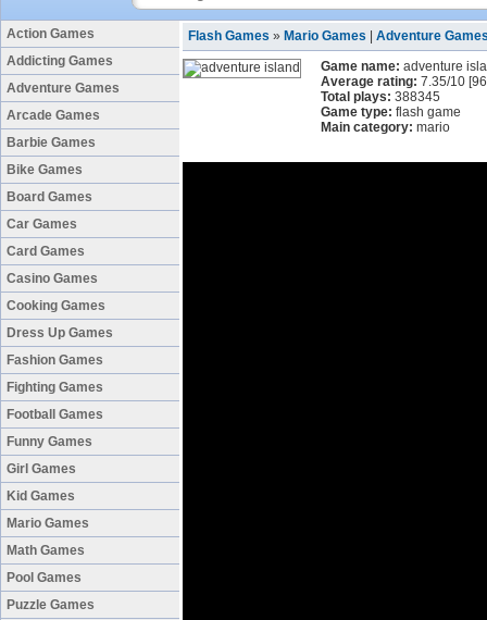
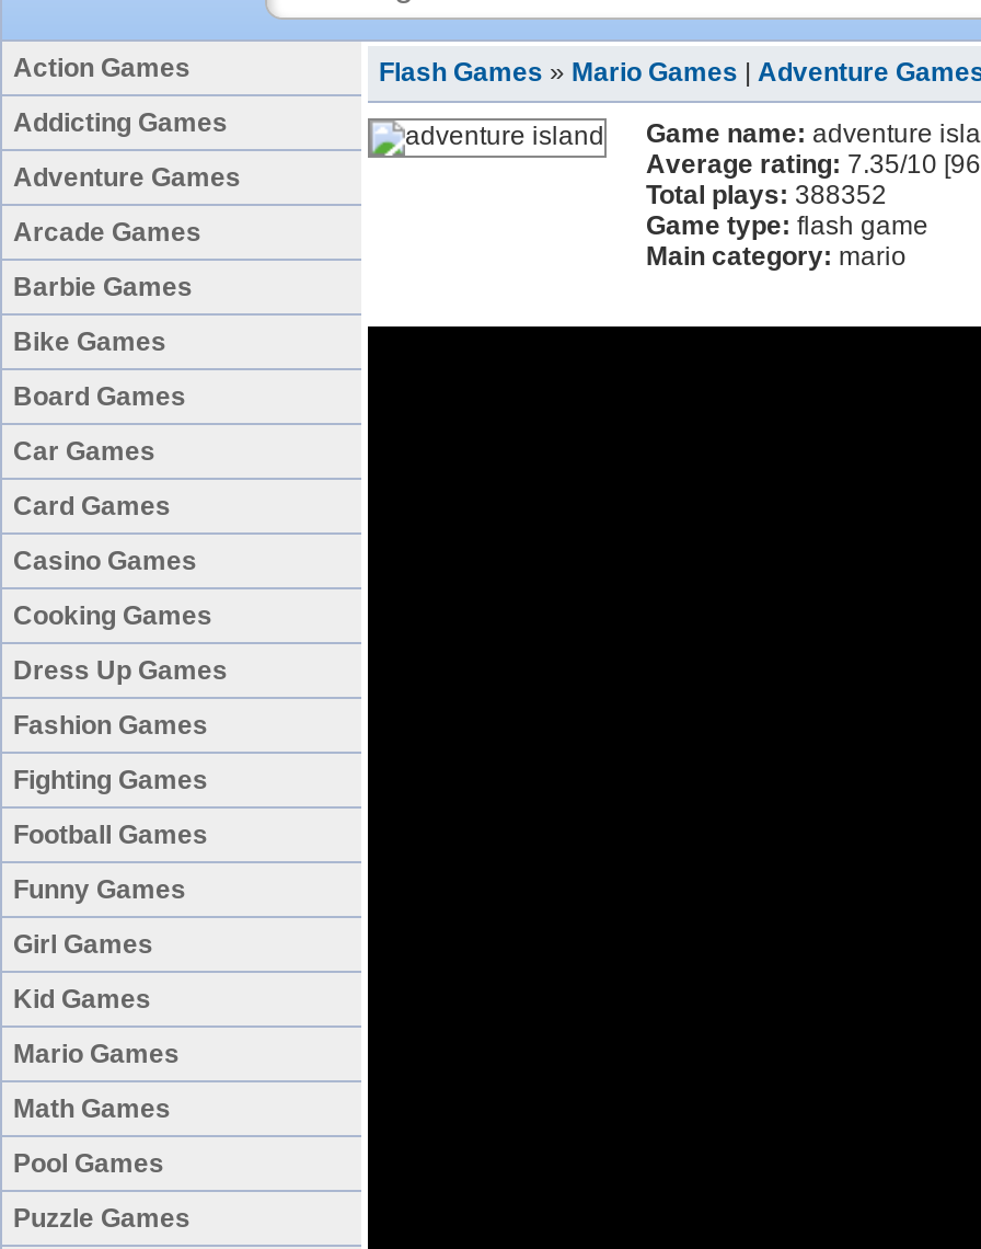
- Total plays: 388345
+ Total plays: 388352
